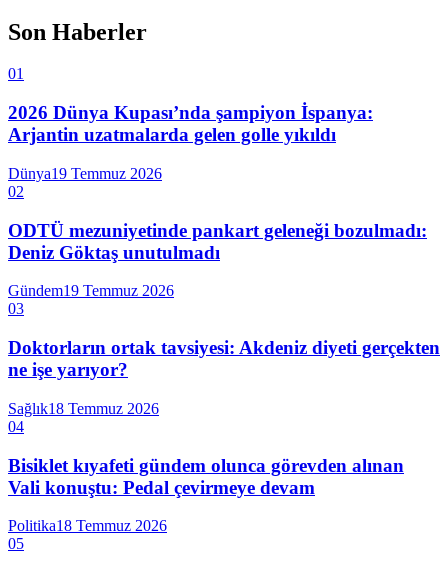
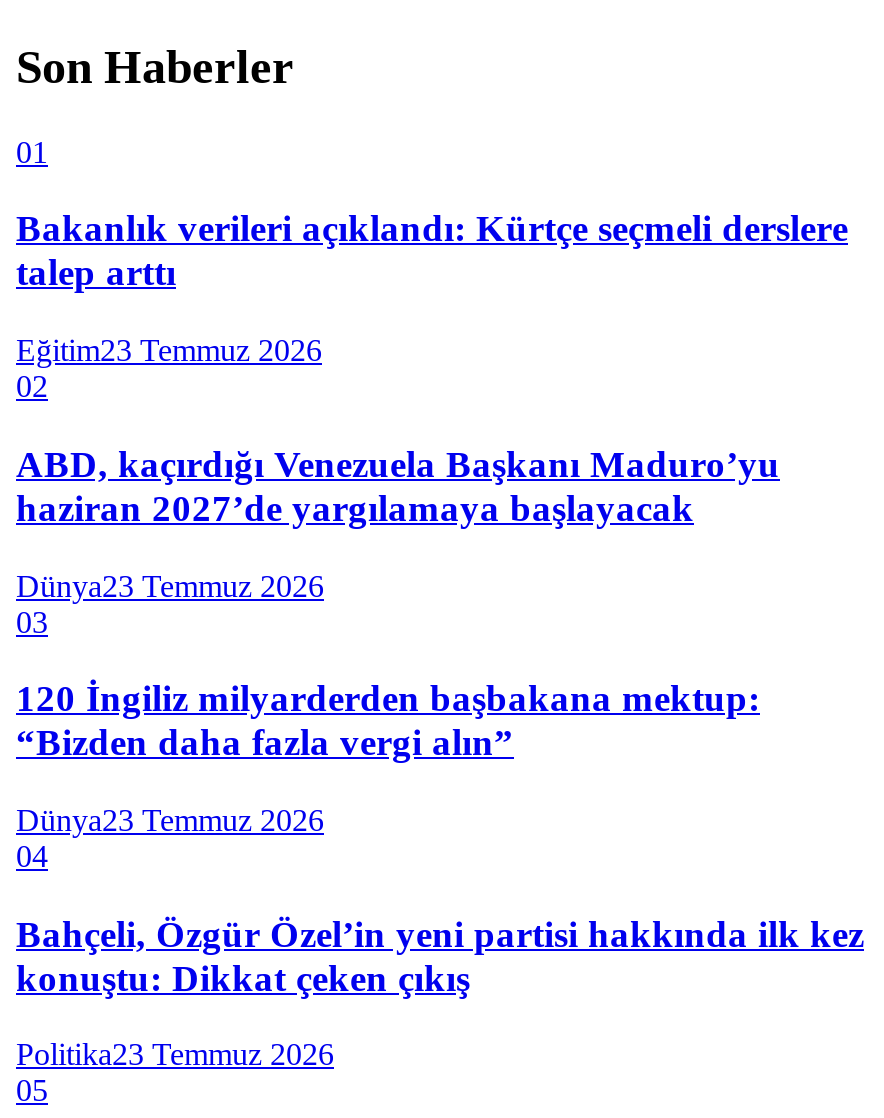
- 2026 Dünya Kupası’nda şampiyon İspanya:
- Arjantin uzatmalarda gelen golle yıkıldı
+ Bakanlık verileri açıklandı: Kürtçe seçmeli derslere
+ talep arttı

- Dünya19 Temmuz 2026
+ Eğitim23 Temmuz 2026

- ODTÜ mezuniyetinde pankart geleneği bozulmadı:
- Deniz Göktaş unutulmadı
+ ABD, kaçırdığı Venezuela Başkanı Maduro’yu
+ haziran 2027’de yargılamaya başlayacak

- Gündem19 Temmuz 2026
+ Dünya23 Temmuz 2026

- Doktorların ortak tavsiyesi: Akdeniz diyeti gerçekten
- ne işe yarıyor?
+ 120 İngiliz milyarderden başbakana mektup:
+ “Bizden daha fazla vergi alın”

- Sağlık18 Temmuz 2026
+ Dünya23 Temmuz 2026

- Bisiklet kıyafeti gündem olunca görevden alınan
- Vali konuştu: Pedal çevirmeye devam
+ Bahçeli, Özgür Özel’in yeni partisi hakkında ilk kez
+ konuştu: Dikkat çeken çıkış

- Politika18 Temmuz 2026
+ Politika23 Temmuz 2026
